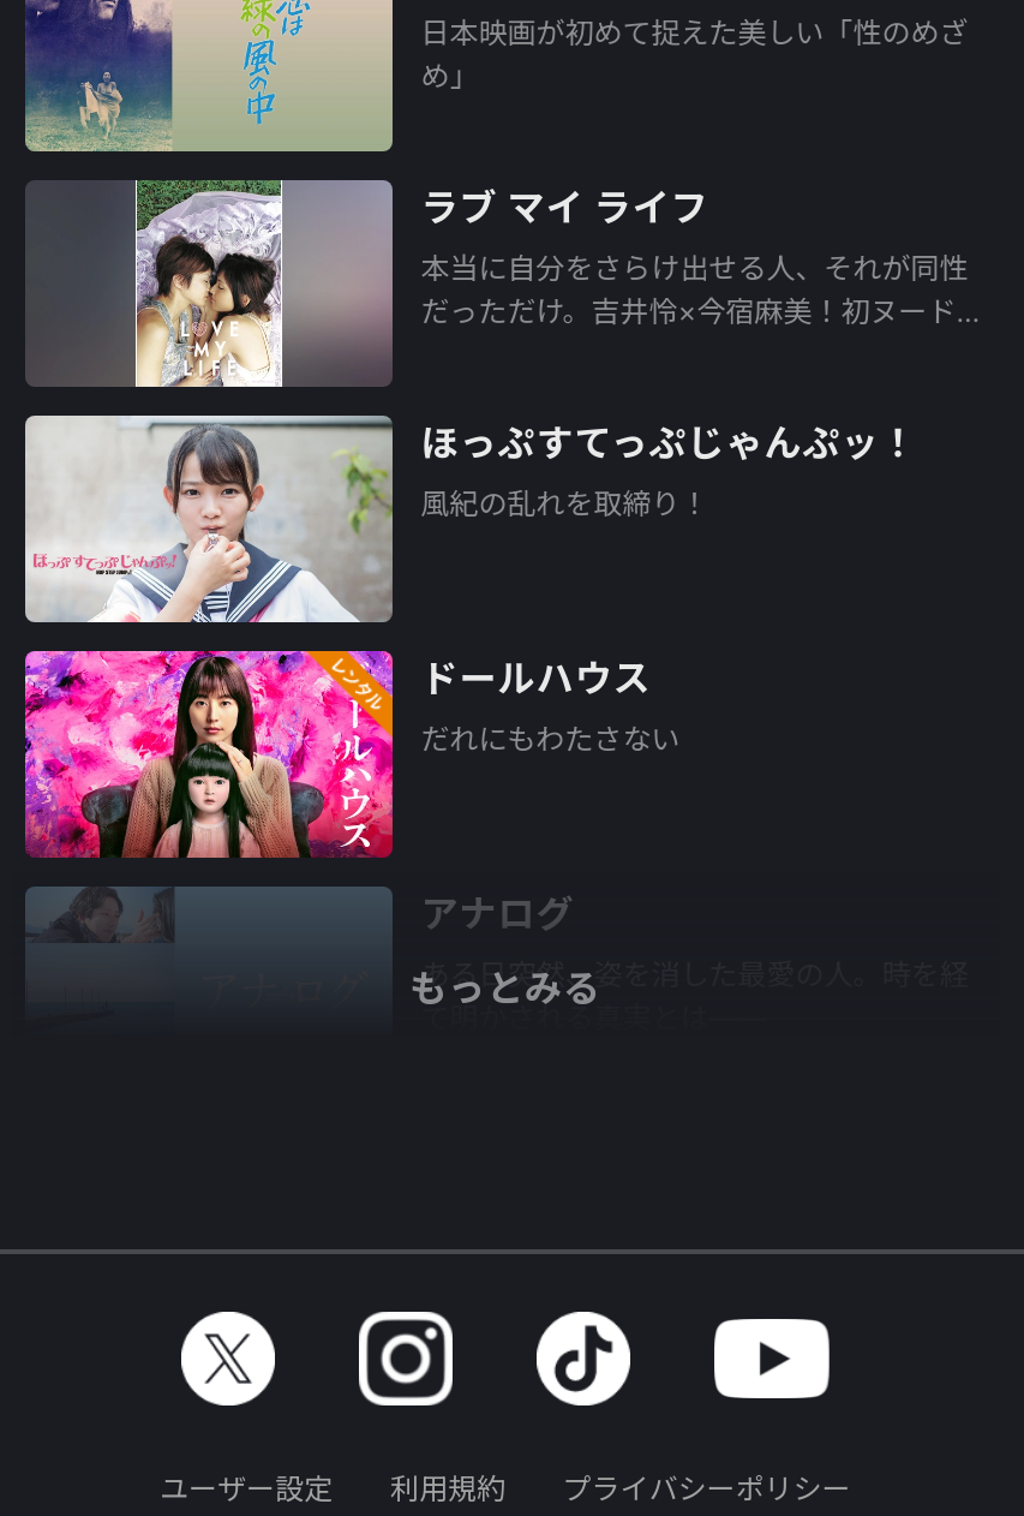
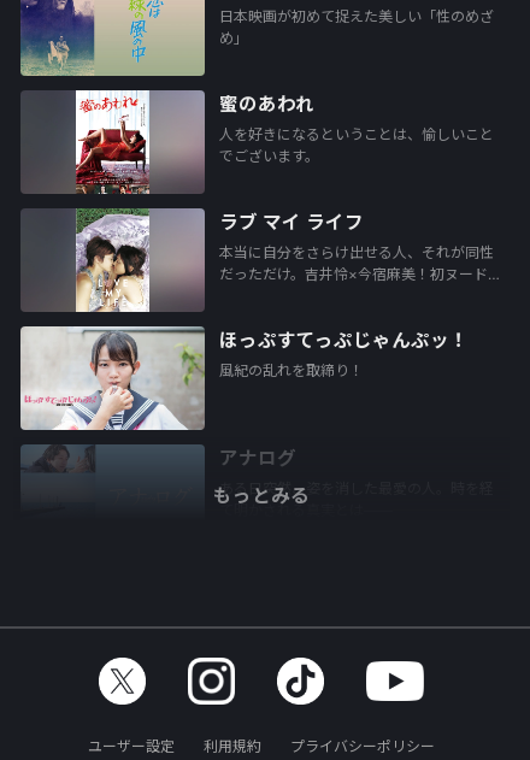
+ [image]

+ 蜜のあわれ
+ 人を好きになるということは、愉しいこと
+ でございます。

moved down: [image] | ラブ マイ ライフ | 本当に自分をさらけ出せる人、それが同性 | だっただけ。吉井怜×今宿麻美！初ヌード… | ほっぷすてっぷじゃんぷッ！ | 風紀の乱れを取締り！

- [image]
- ドールハウス
- だれにもわたさない
